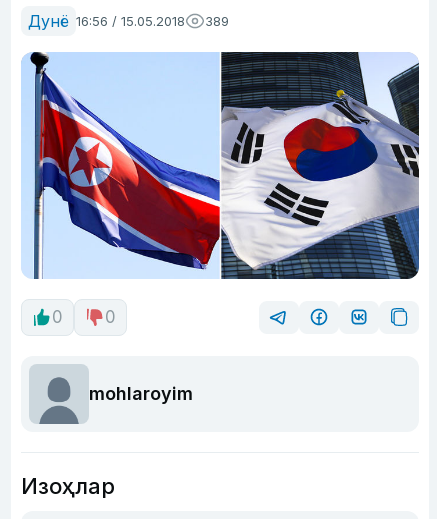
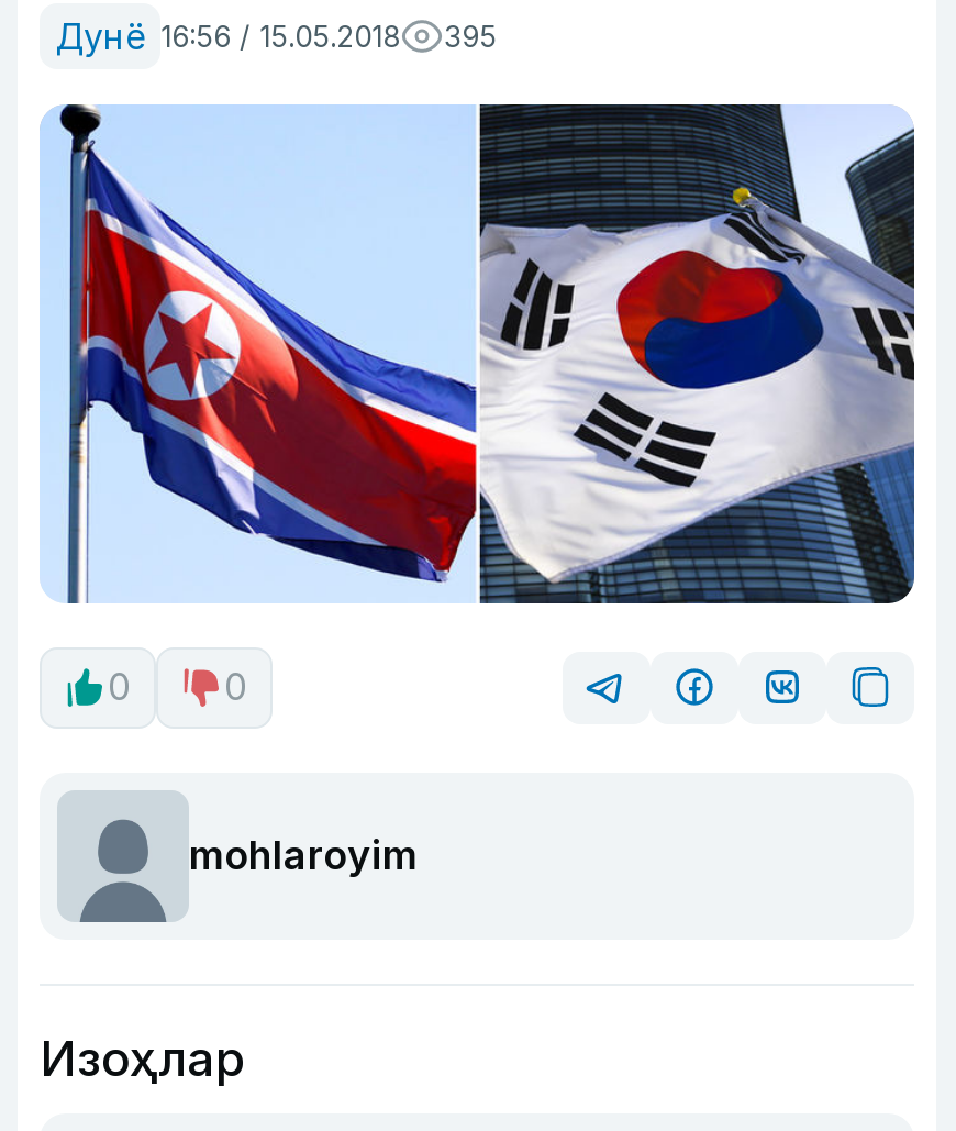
- Дунё 16:56 / 15.05.2018 389
+ Дунё 16:56 / 15.05.2018 395
